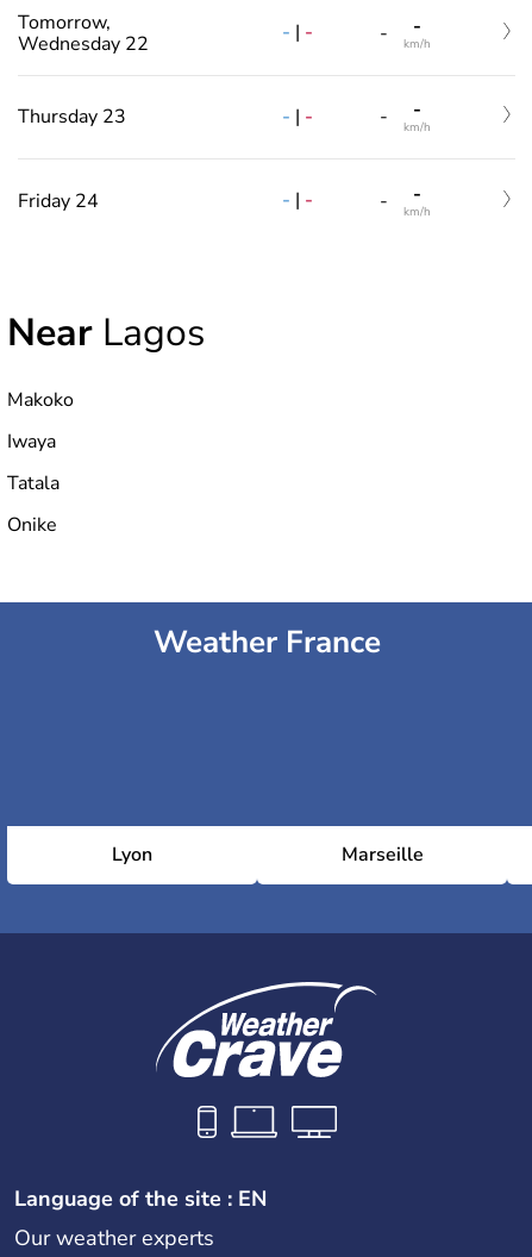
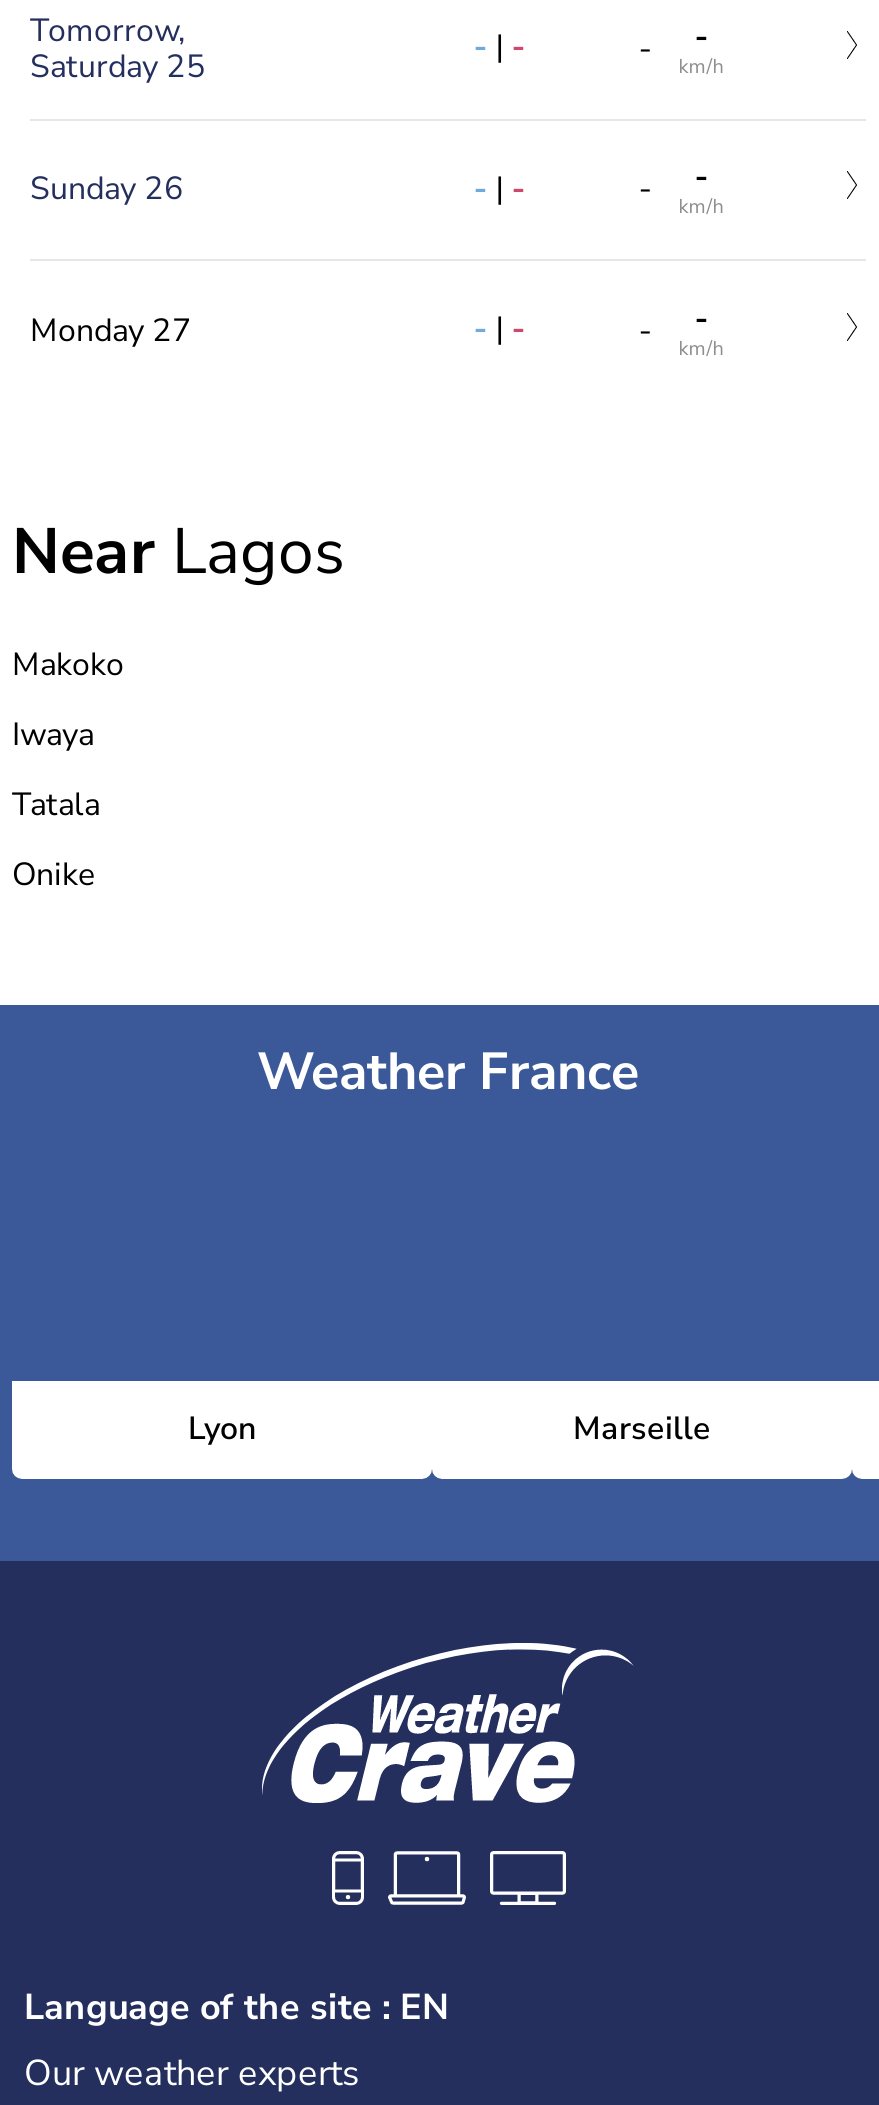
- Wednesday 22
+ Saturday 25

- Thursday 23
+ Sunday 26

- Friday 24
+ Monday 27
